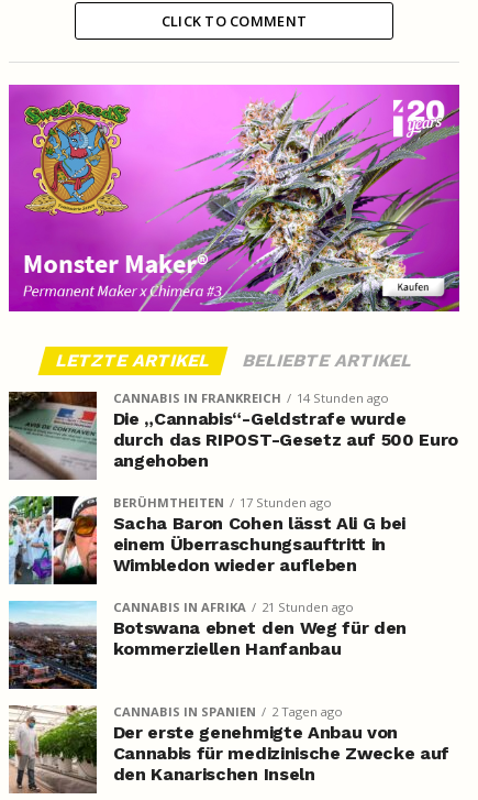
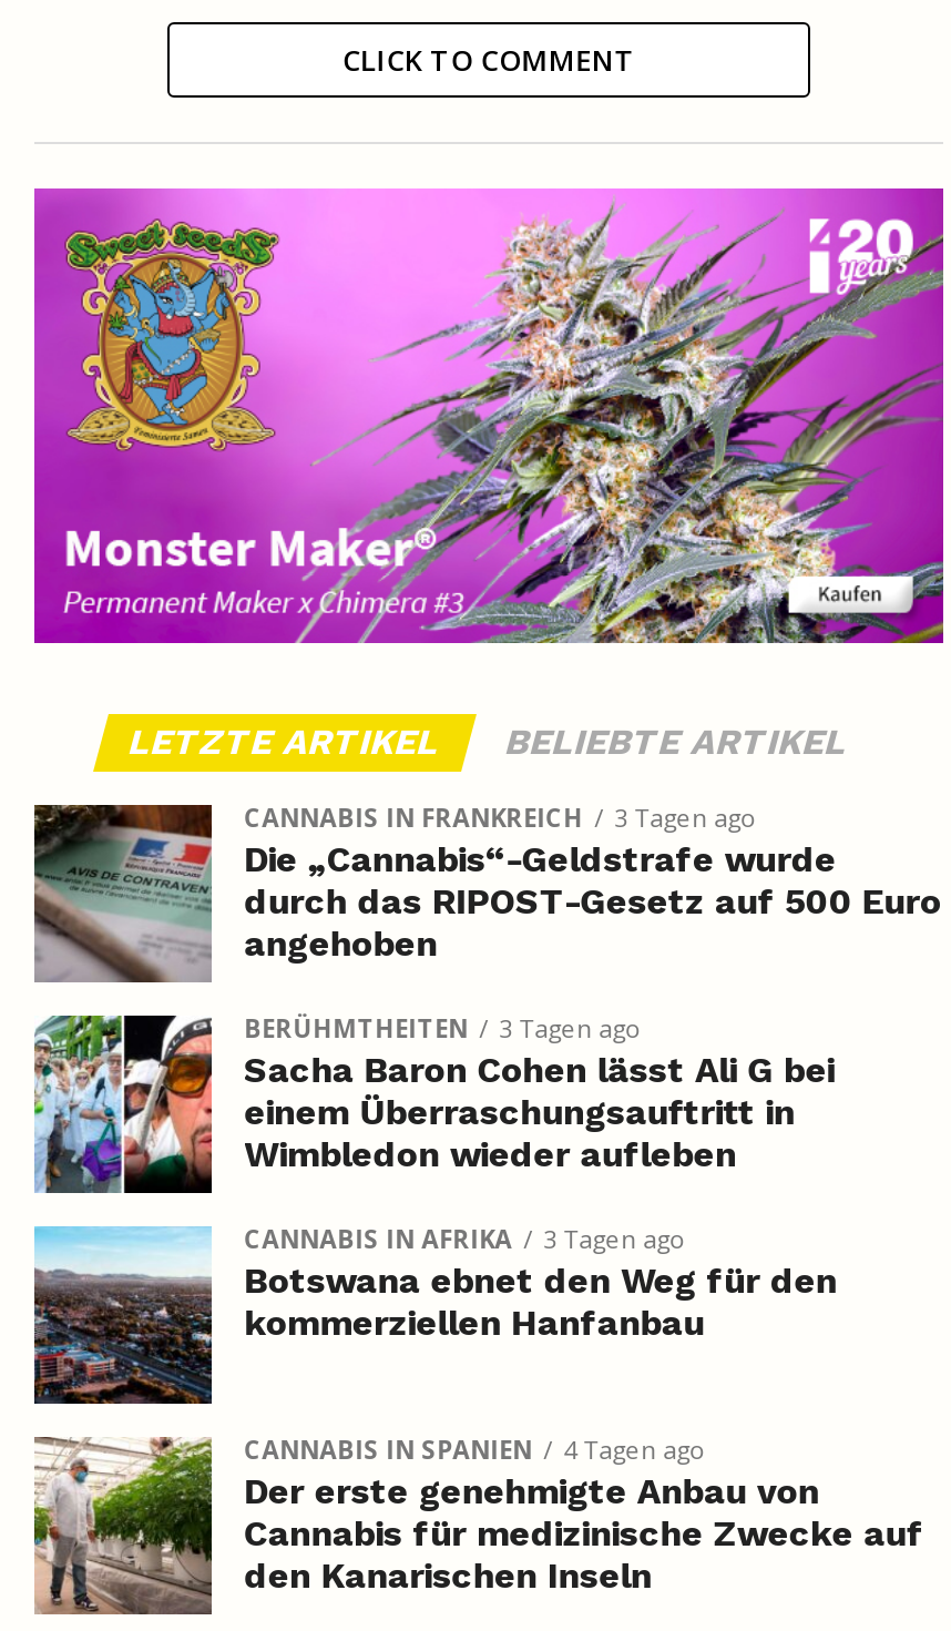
- CANNABIS IN FRANKREICH 14 Stunden ago
+ CANNABIS IN FRANKREICH 3 Tagen ago

- BERÜHMTHEITEN 17 Stunden ago
+ BERÜHMTHEITEN 3 Tagen ago

- CANNABIS IN AFRIKA 21 Stunden ago
+ CANNABIS IN AFRIKA 3 Tagen ago

- CANNABIS IN SPANIEN 2 Tagen ago
+ CANNABIS IN SPANIEN 4 Tagen ago
